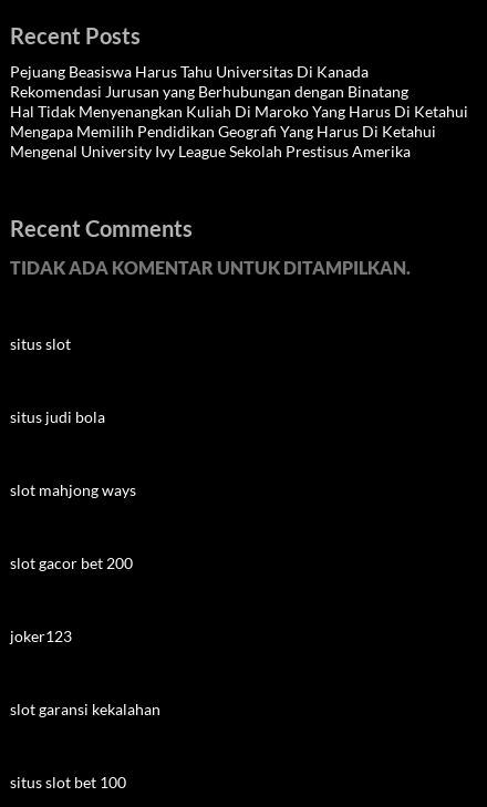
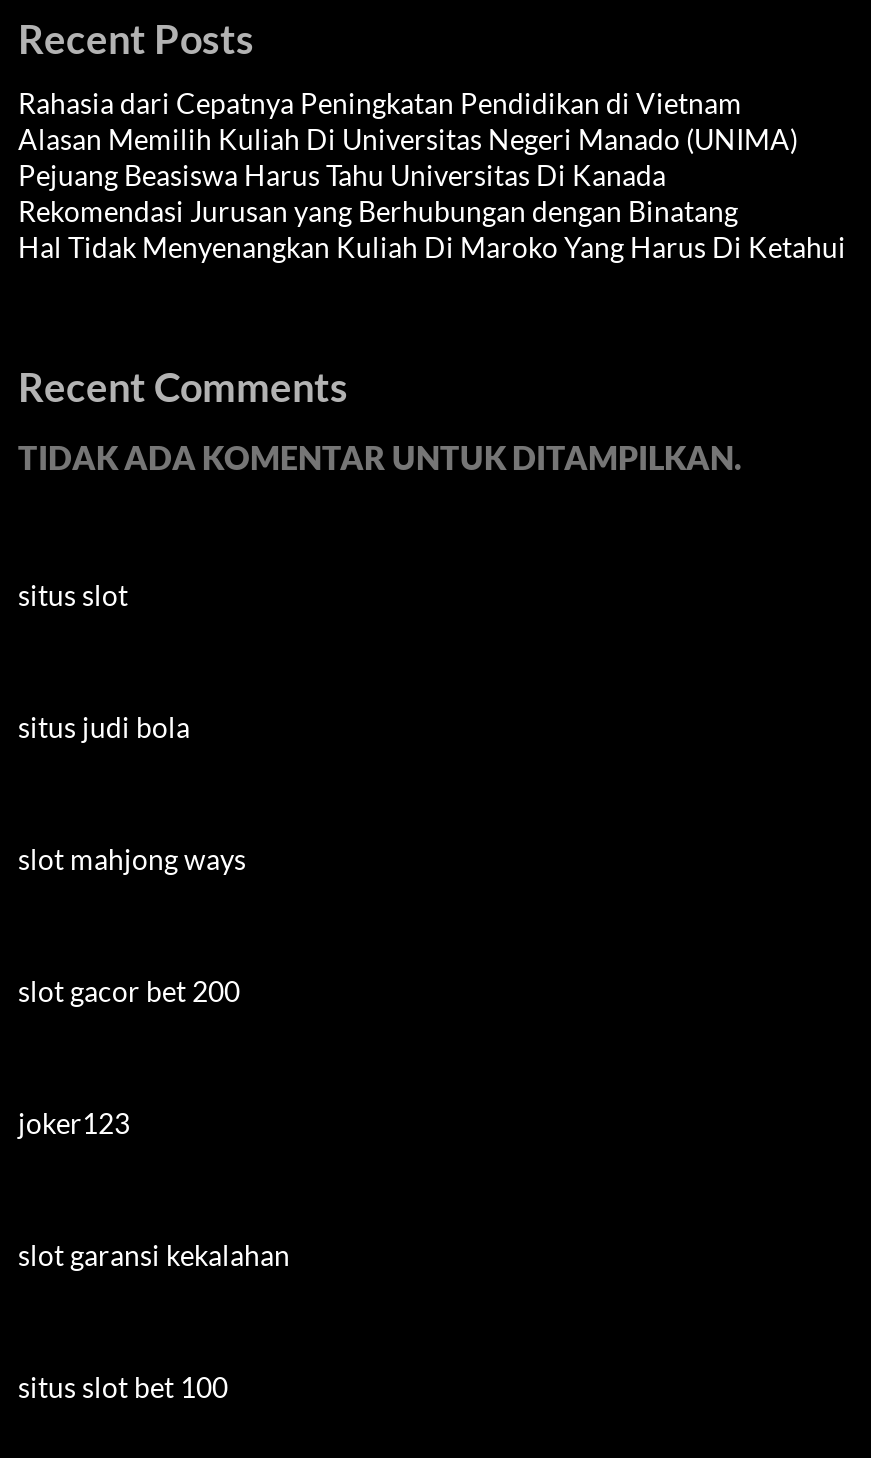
+ Rahasia dari Cepatnya Peningkatan Pendidikan di Vietnam
+ Alasan Memilih Kuliah Di Universitas Negeri Manado (UNIMA)

moved down: Pejuang Beasiswa Harus Tahu Universitas Di Kanada | Rekomendasi Jurusan yang Berhubungan dengan Binatang | Hal Tidak Menyenangkan Kuliah Di Maroko Yang Harus Di Ketahui

- Mengapa Memilih Pendidikan Geografi Yang Harus Di Ketahui
- Mengenal University Ivy League Sekolah Prestisus Amerika
